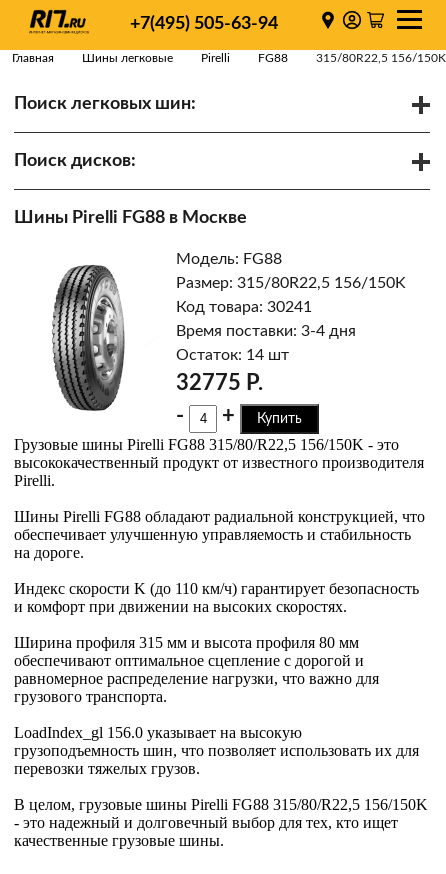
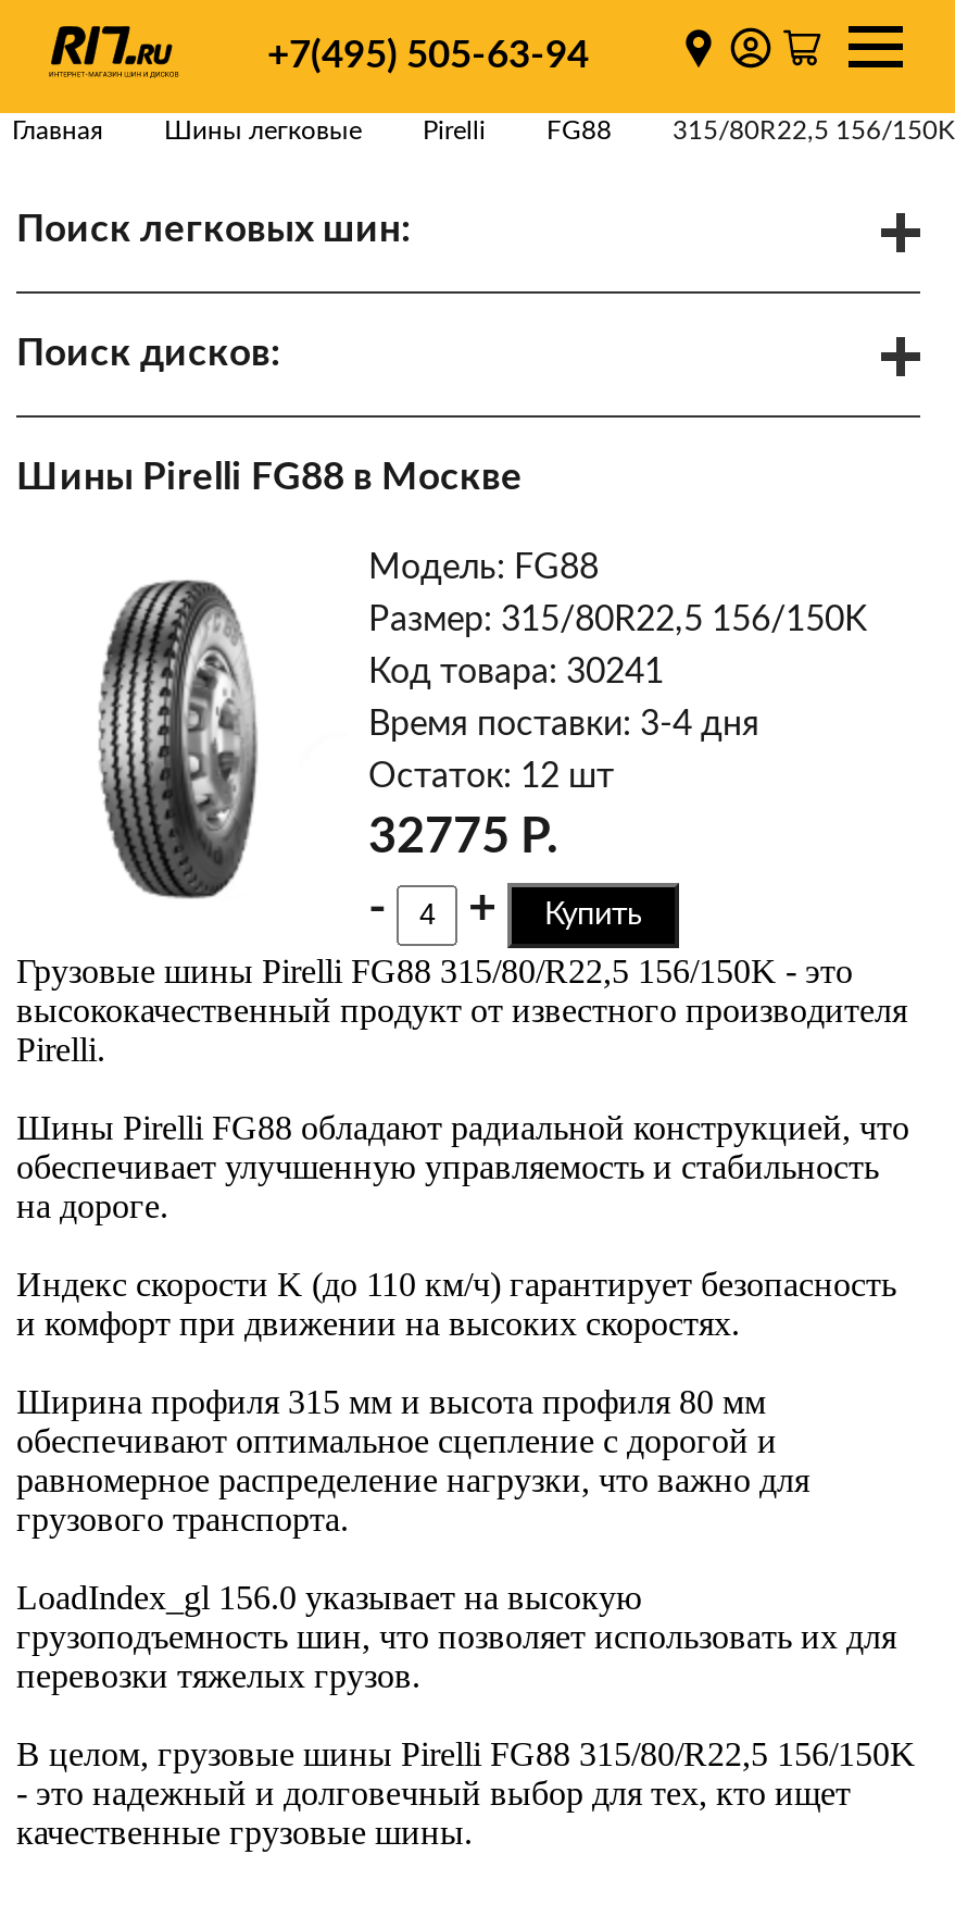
- Остаток: 14 шт
+ Остаток: 12 шт
